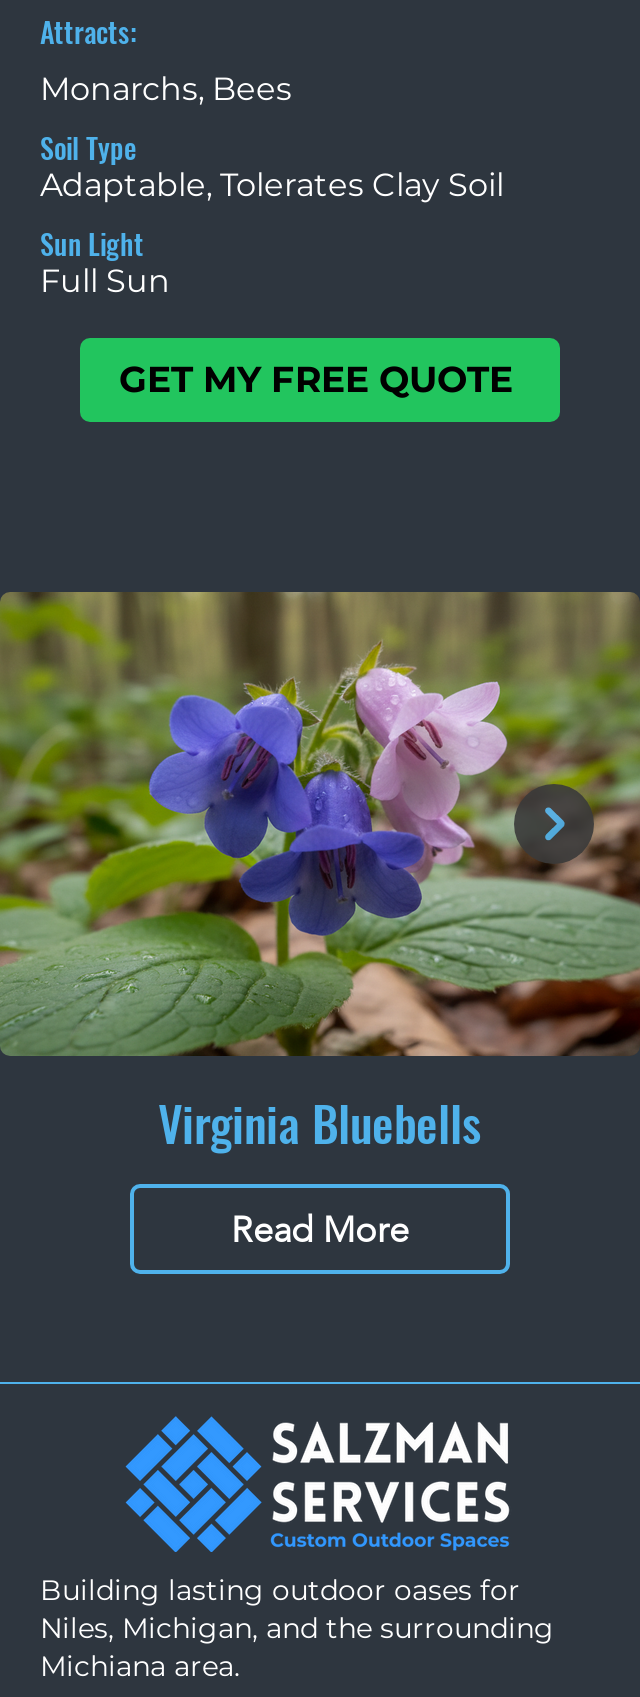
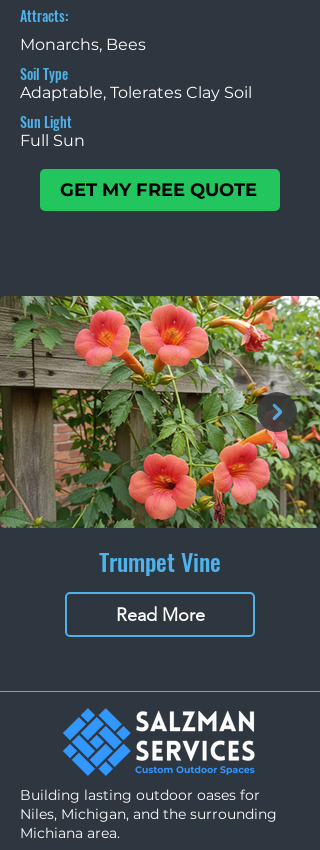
- [image]
- Virginia Bluebells
+ [image]
+ Trumpet Vine
